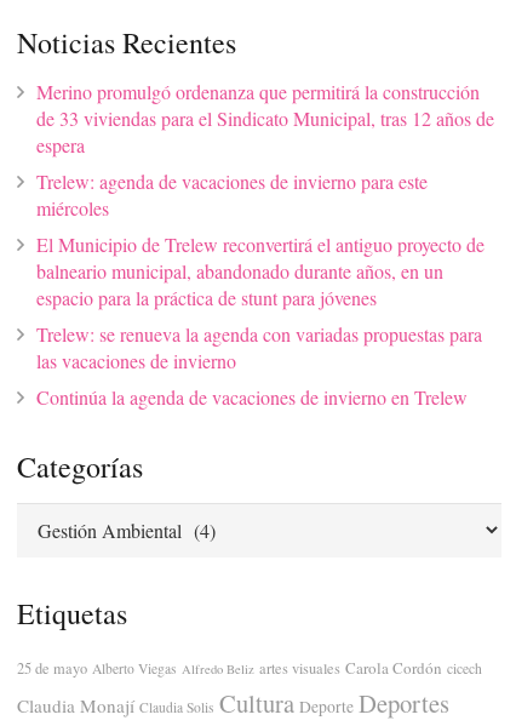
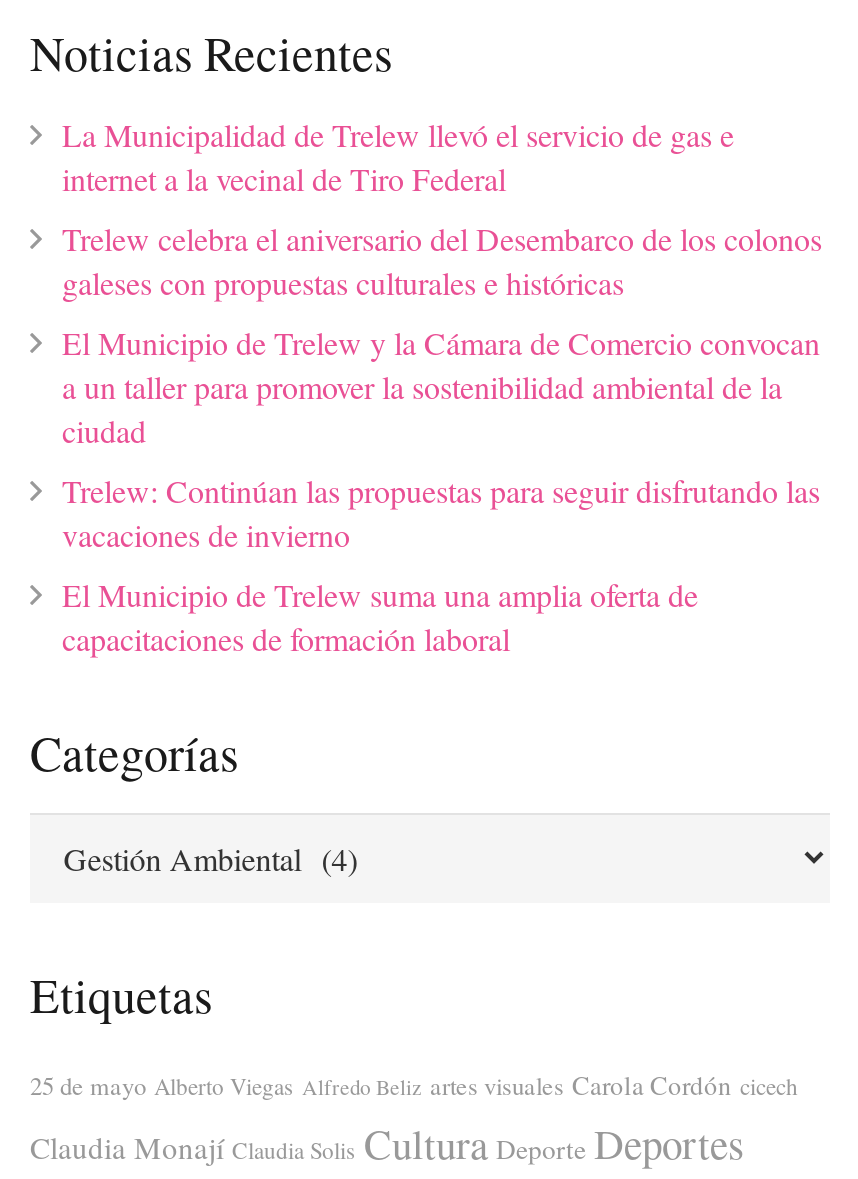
- Merino promulgó ordenanza que permitirá la construcción
- de 33 viviendas para el Sindicato Municipal, tras 12 años de
- espera
- Trelew: agenda de vacaciones de invierno para este
- miércoles
- El Municipio de Trelew reconvertirá el antiguo proyecto de
- balneario municipal, abandonado durante años, en un
- espacio para la práctica de stunt para jóvenes
- Trelew: se renueva la agenda con variadas propuestas para
- las vacaciones de invierno
- Continúa la agenda de vacaciones de invierno en Trelew
+ La Municipalidad de Trelew llevó el servicio de gas e
+ internet a la vecinal de Tiro Federal
+ Trelew celebra el aniversario del Desembarco de los colonos
+ galeses con propuestas culturales e históricas
+ El Municipio de Trelew y la Cámara de Comercio convocan
+ a un taller para promover la sostenibilidad ambiental de la
+ ciudad
+ Trelew: Continúan las propuestas para seguir disfrutando las
+ vacaciones de invierno
+ El Municipio de Trelew suma una amplia oferta de
+ capacitaciones de formación laboral
